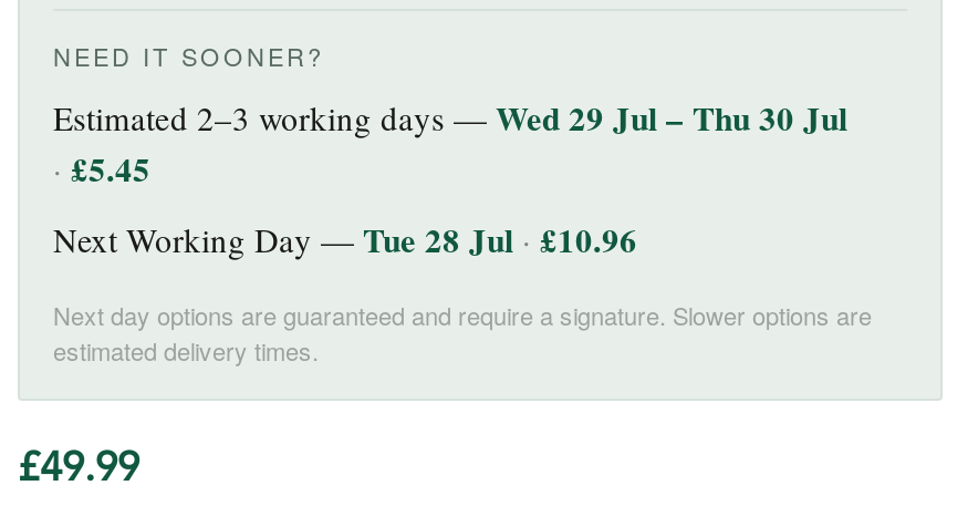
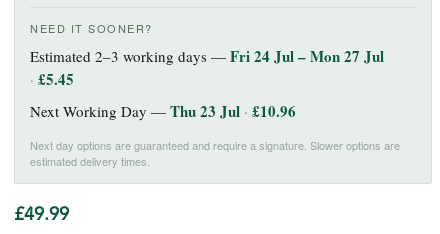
- Estimated 2–3 working days — Wed 29 Jul – Thu 30 Jul
+ Estimated 2–3 working days — Fri 24 Jul – Mon 27 Jul

- Next Working Day — Tue 28 Jul · £10.96
+ Next Working Day — Thu 23 Jul · £10.96
